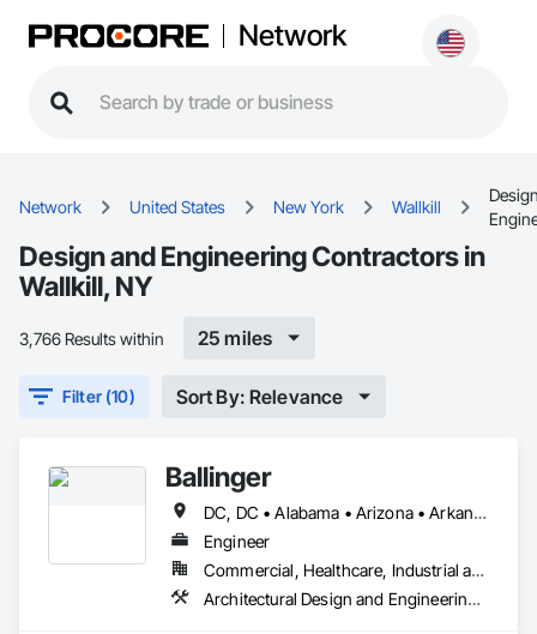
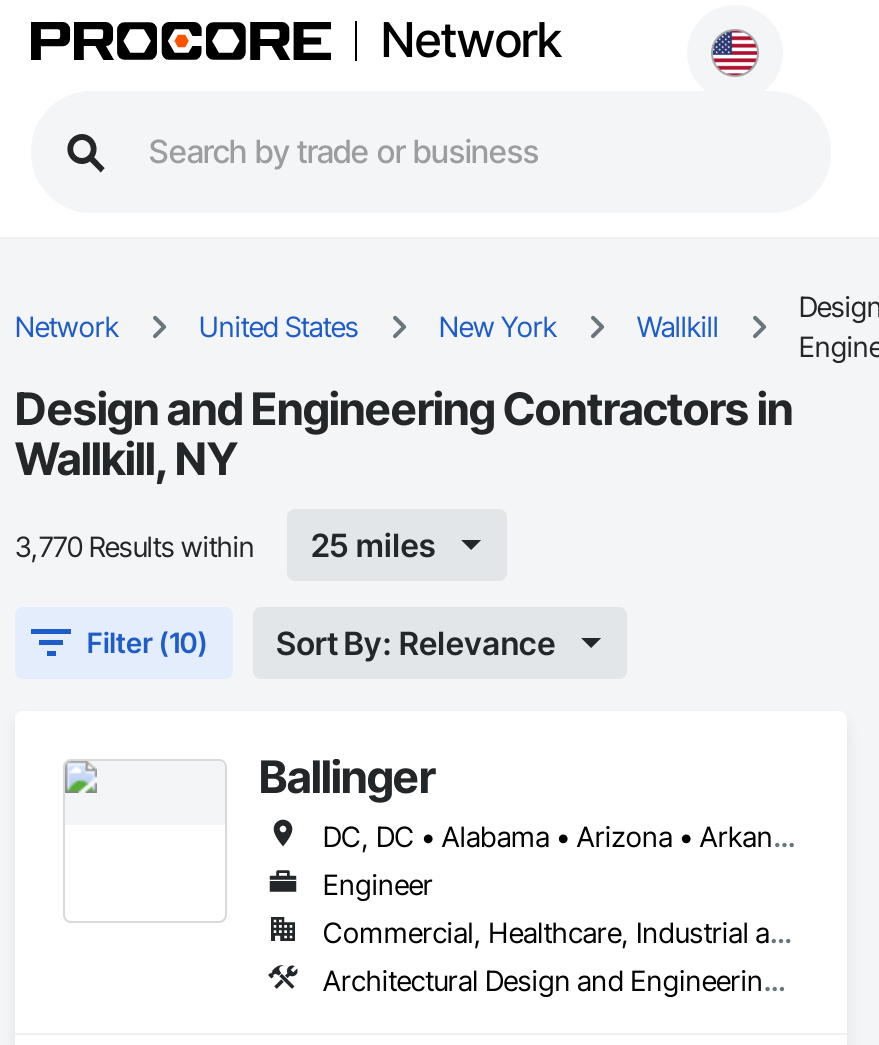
- 3,766 Results within
+ 3,770 Results within
